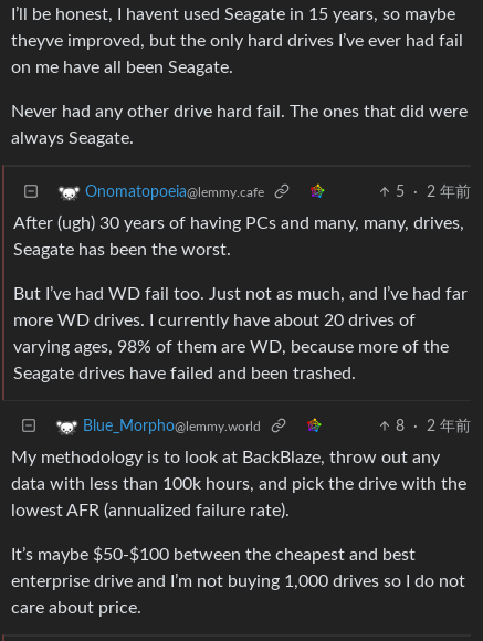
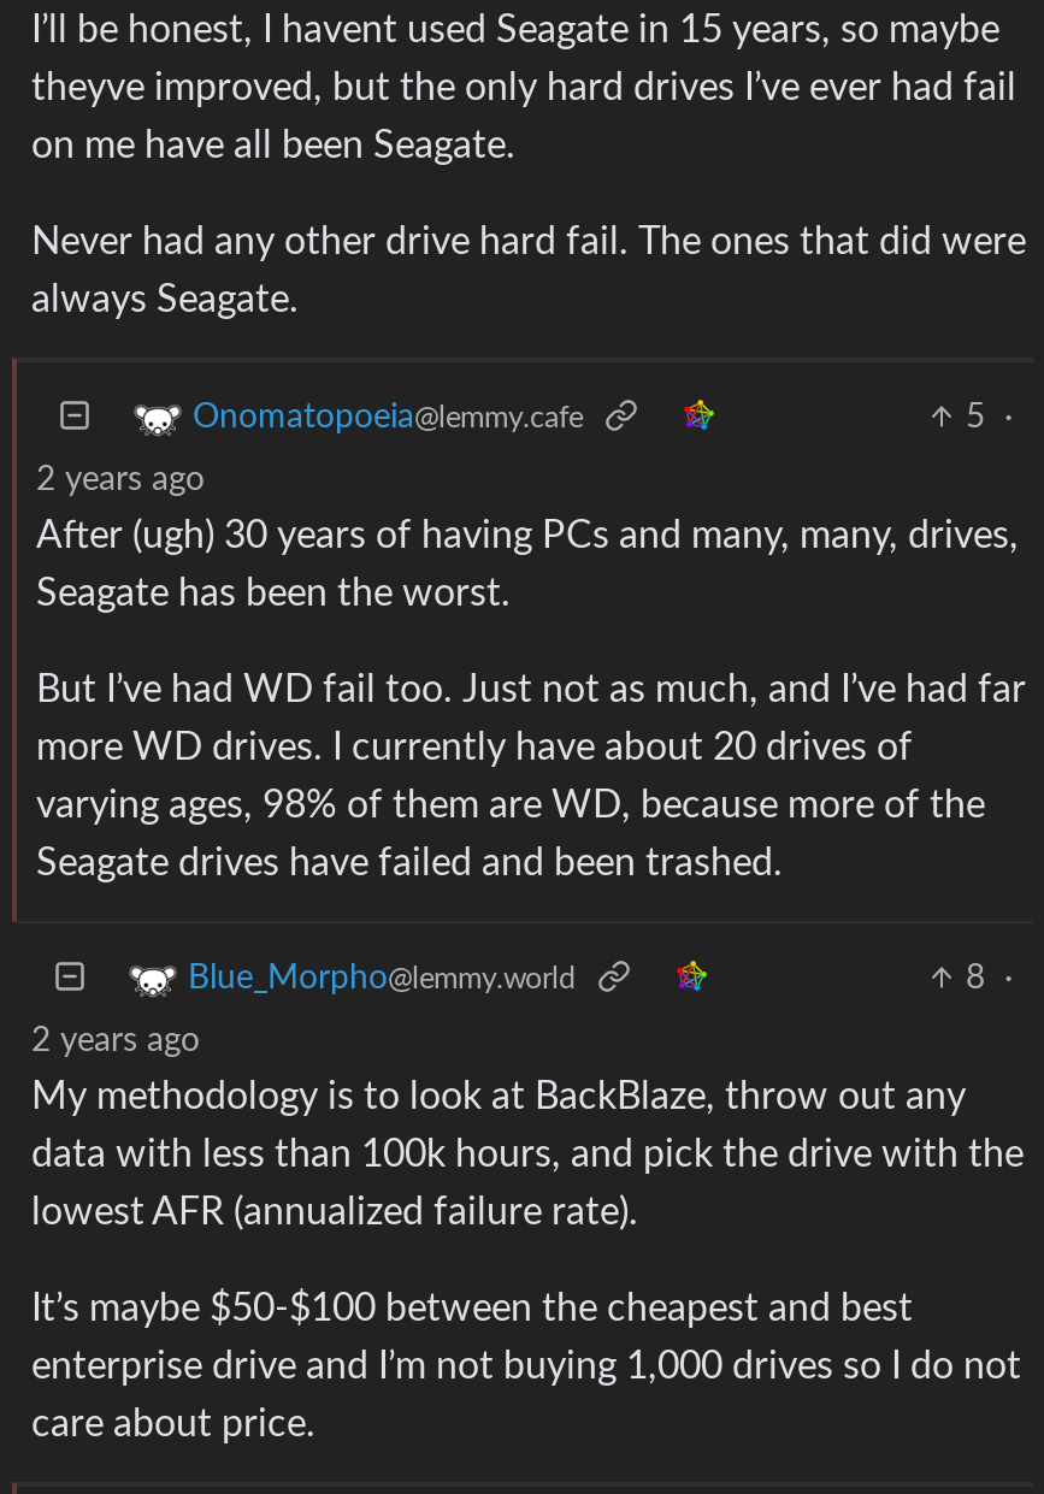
- 5 · 2 年前
+ 5 ·
+ 2 years ago

- 8 · 2 年前
+ 8 ·
+ 2 years ago
